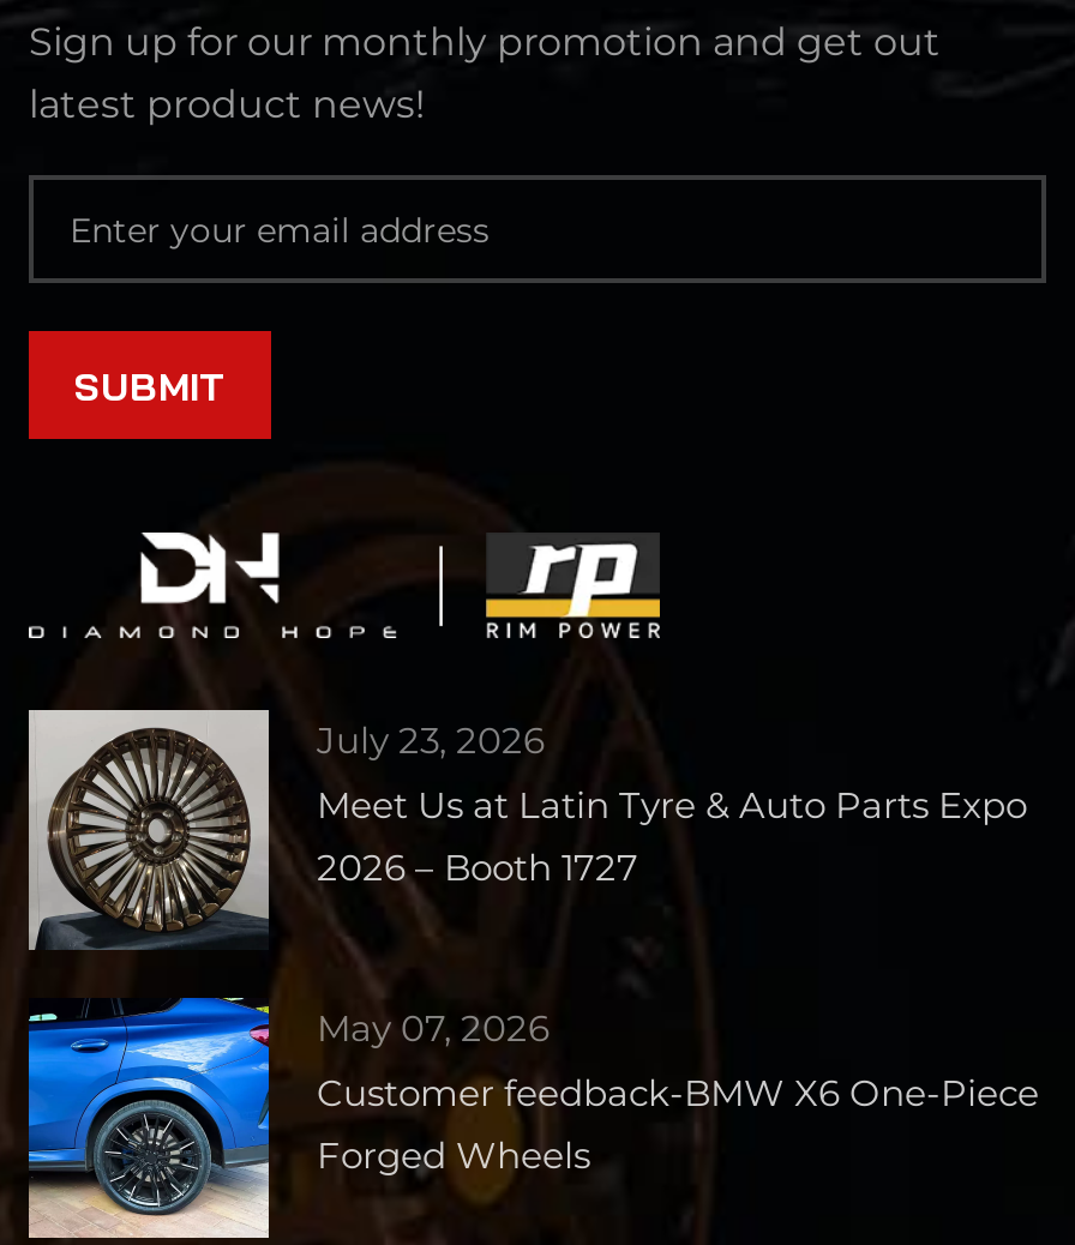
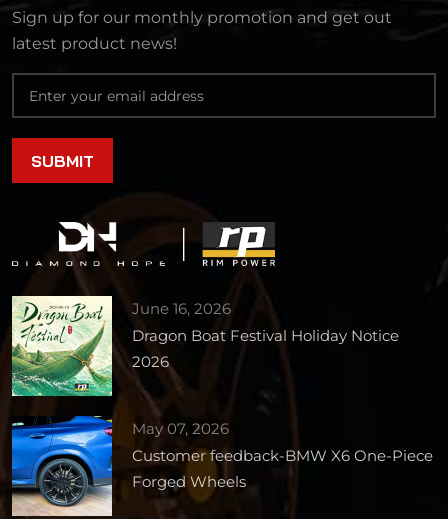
- [image]
- July 23, 2026
- Meet Us at Latin Tyre & Auto Parts Expo
- 2026 – Booth 1727
+ [image]
+ June 16, 2026
+ Dragon Boat Festival Holiday Notice
+ 2026
